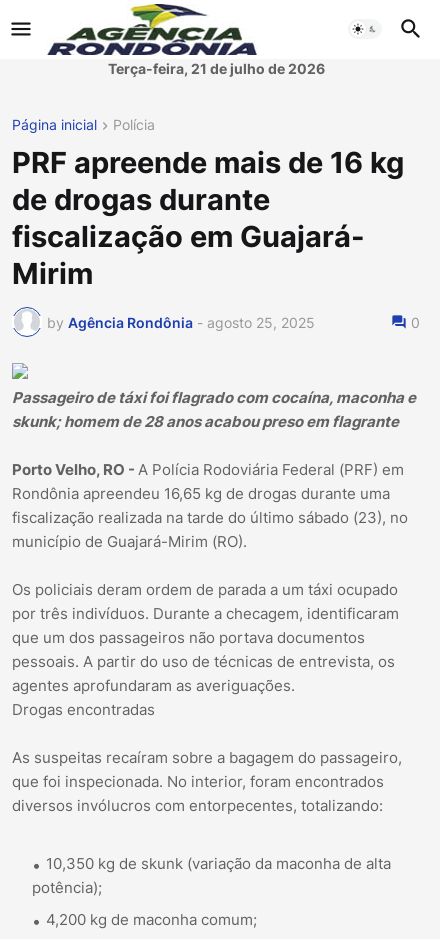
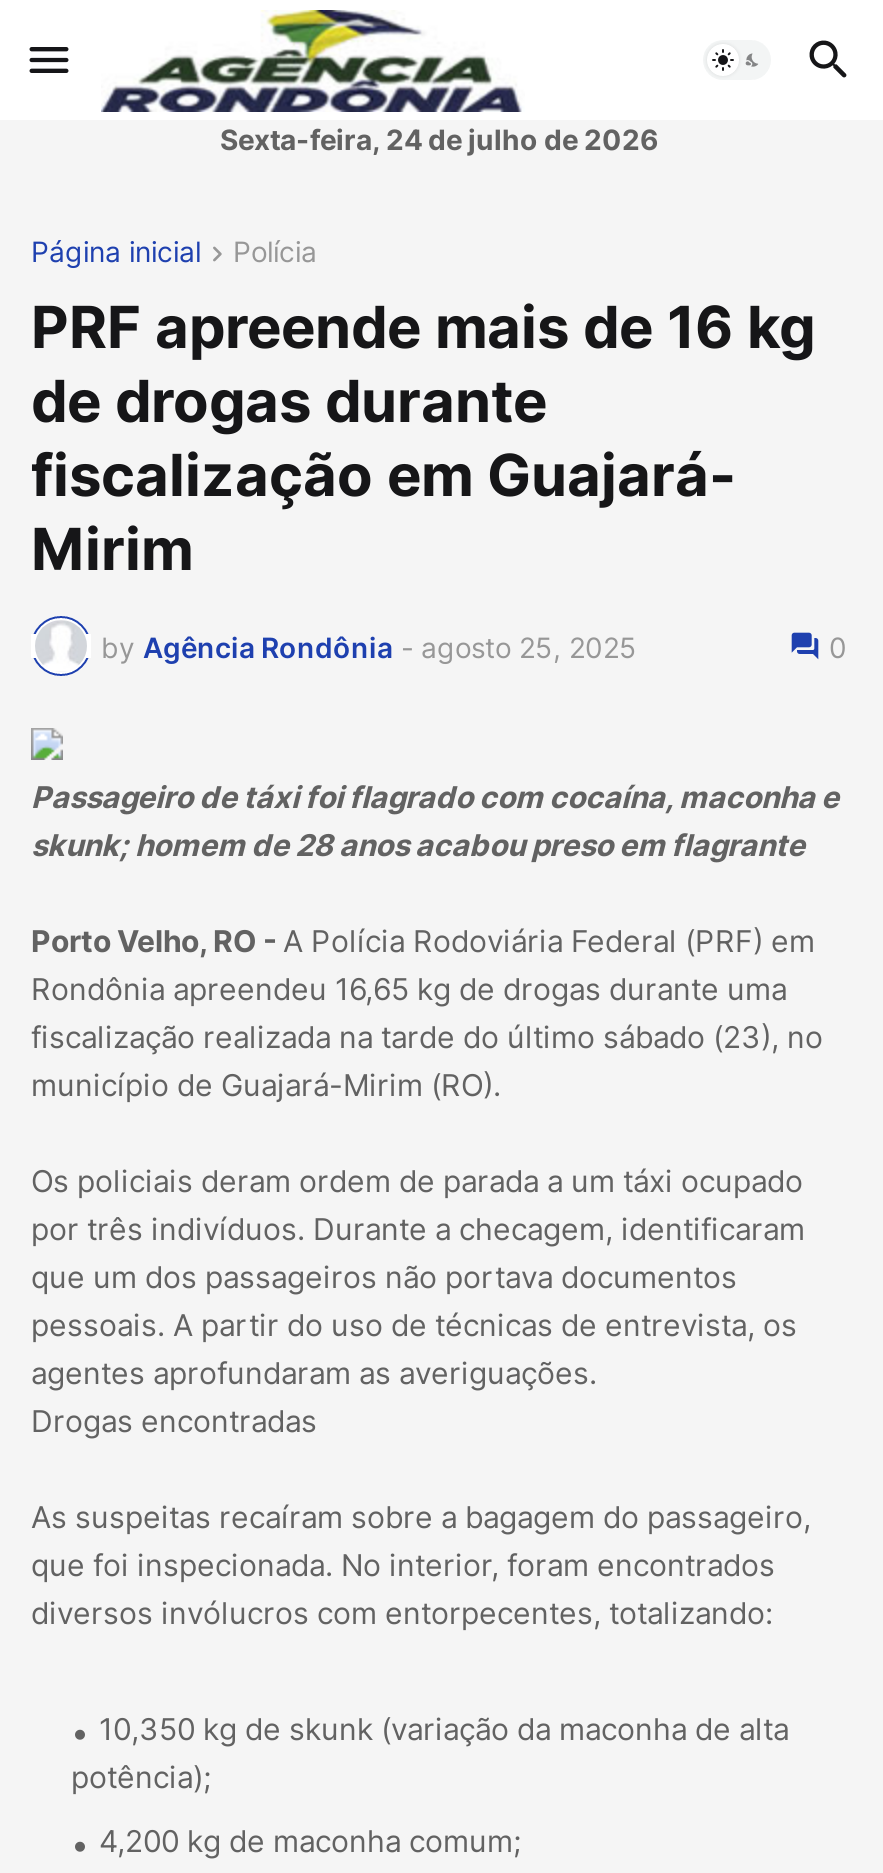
- Terça-feira, 21 de julho de 2026
+ Sexta-feira, 24 de julho de 2026
